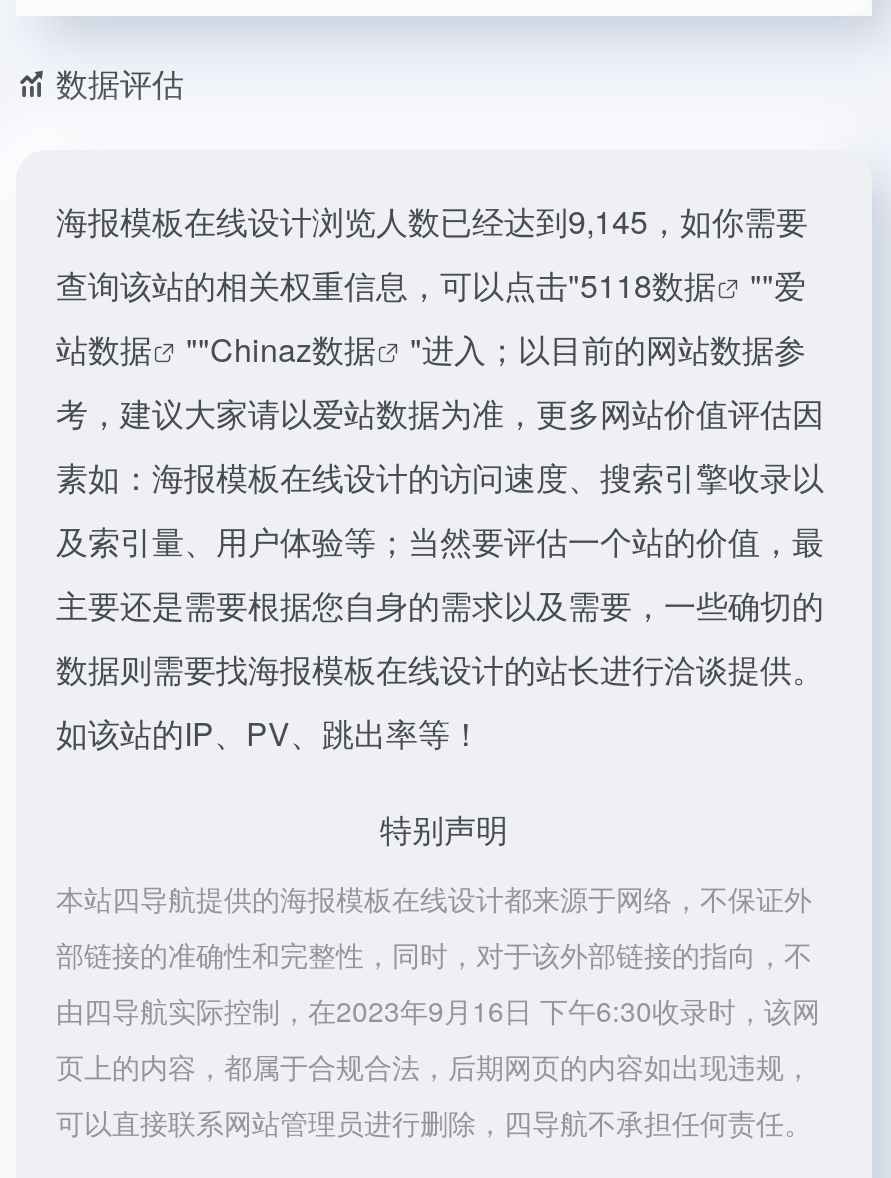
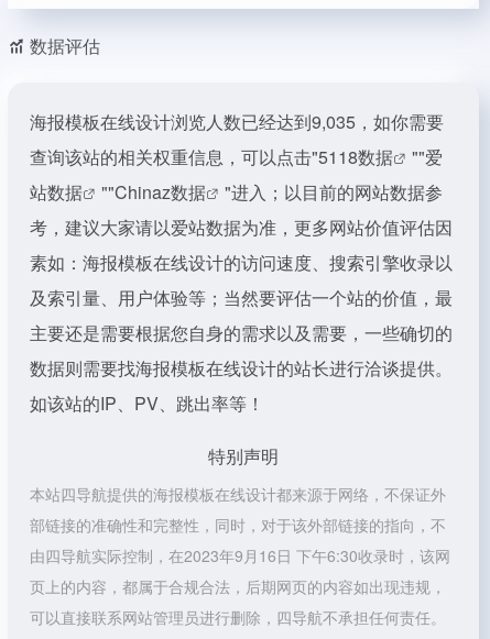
- 海报模板在线设计浏览人数已经达到9,145，如你需要
+ 海报模板在线设计浏览人数已经达到9,035，如你需要
